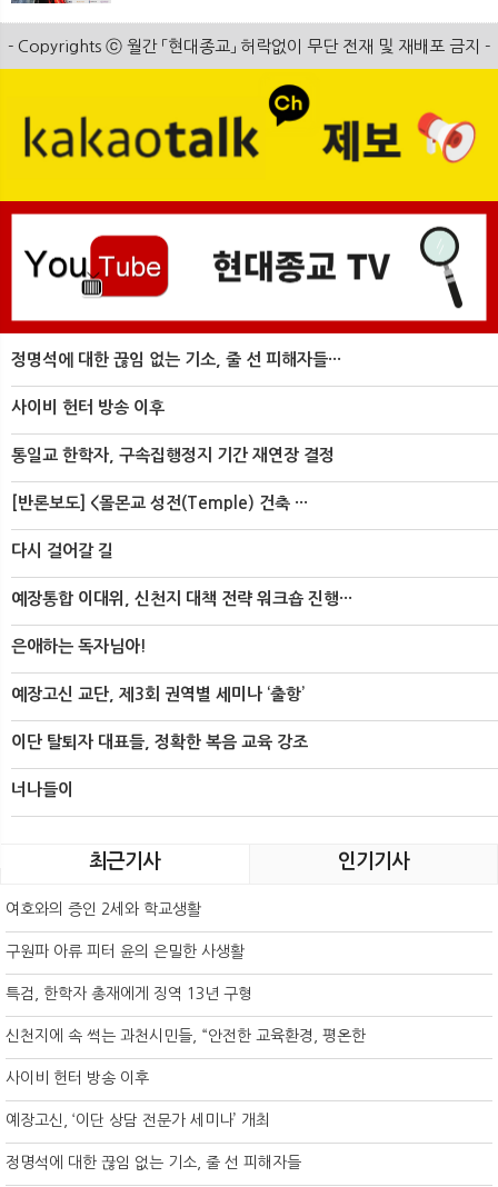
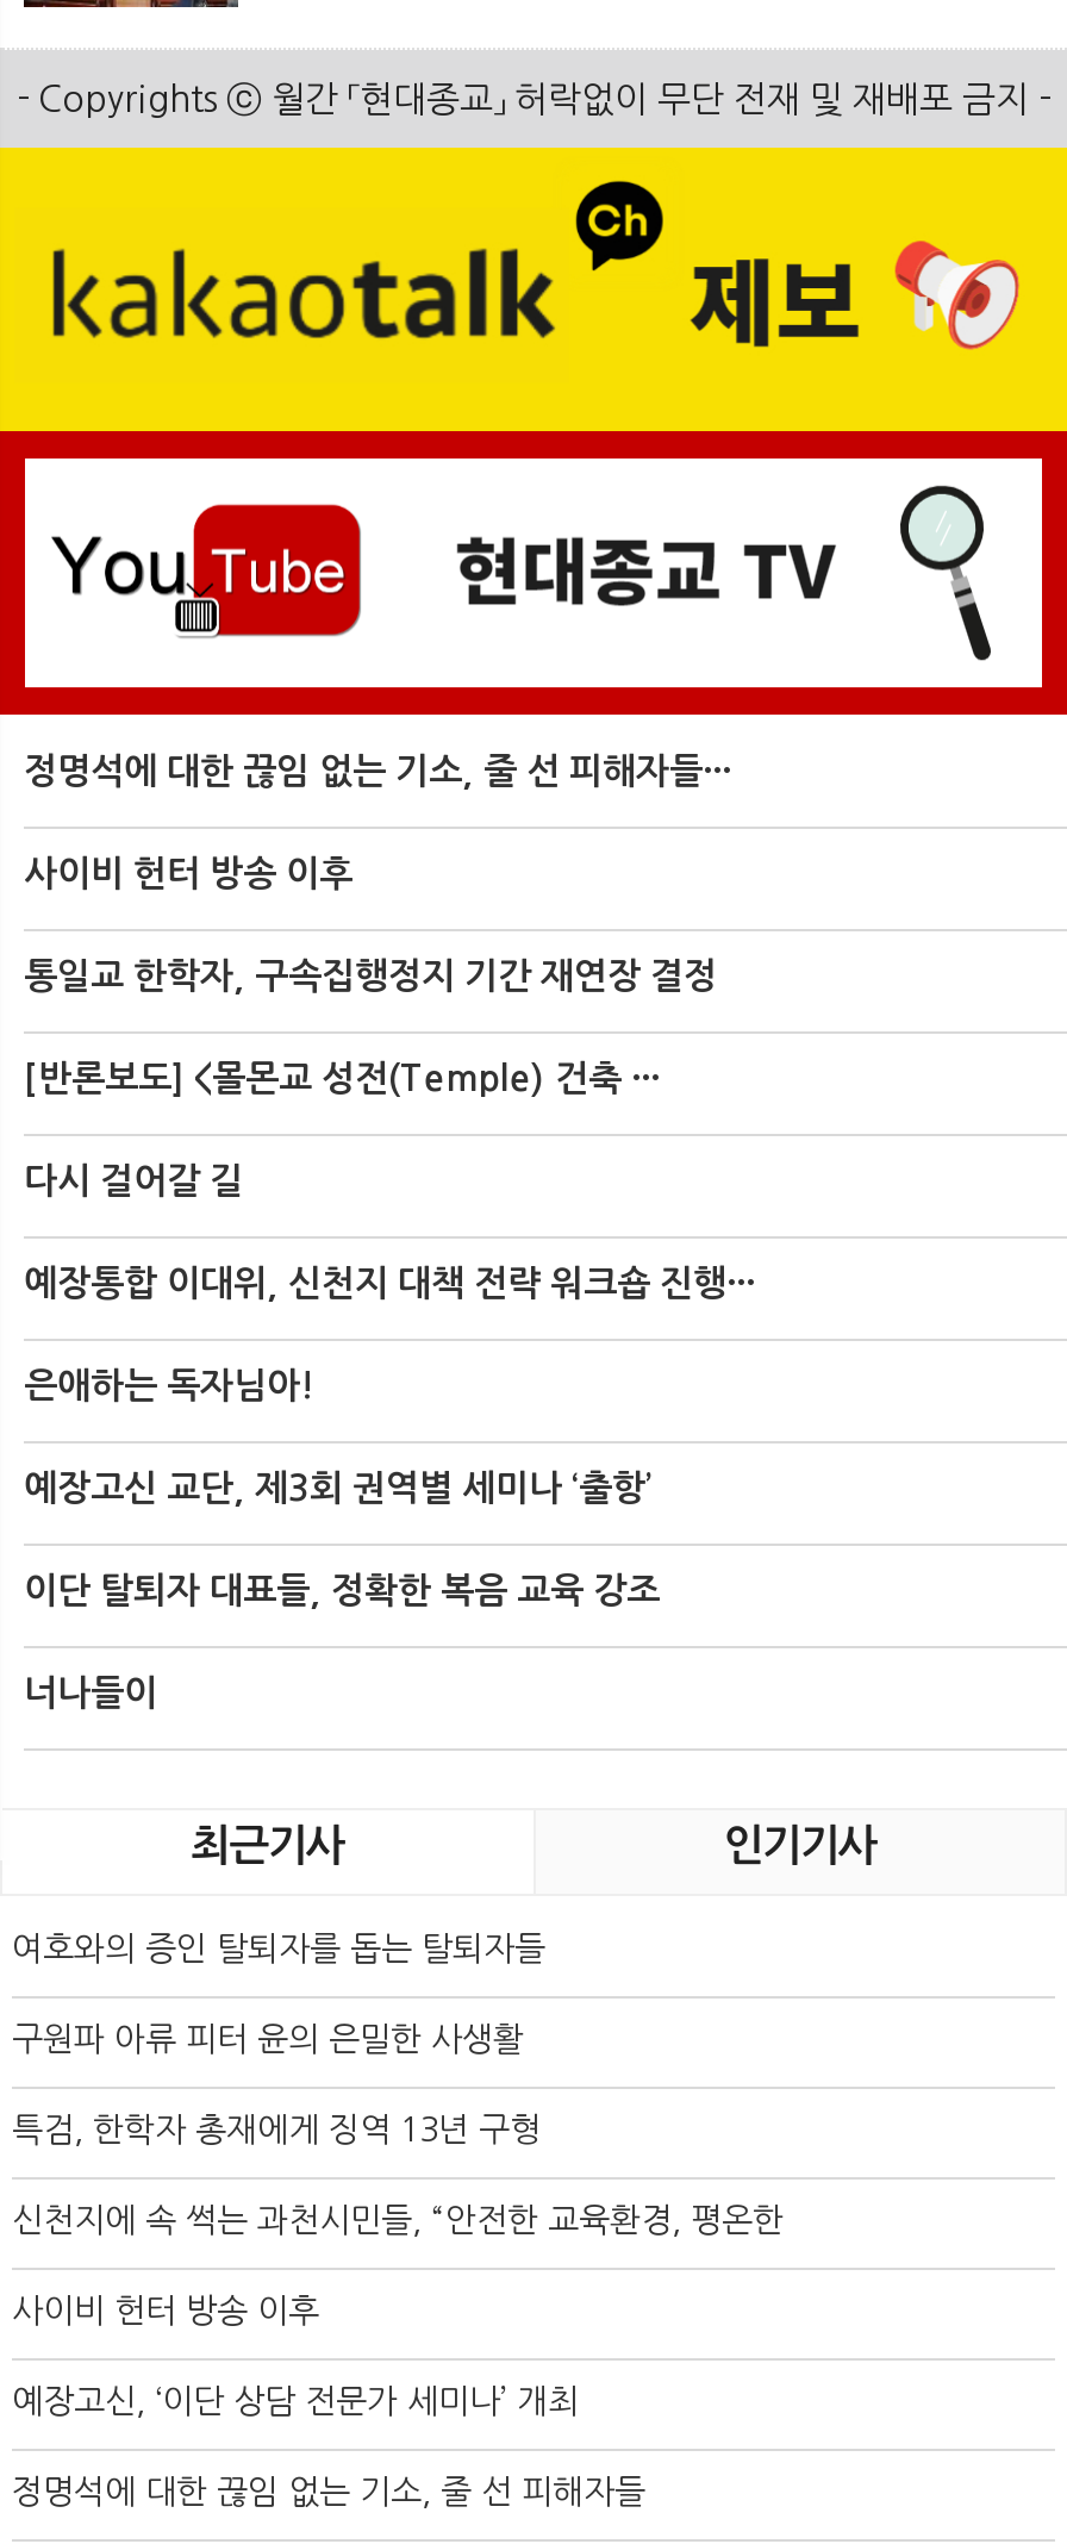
- 여호와의 증인 2세와 학교생활
+ 여호와의 증인 탈퇴자를 돕는 탈퇴자들
